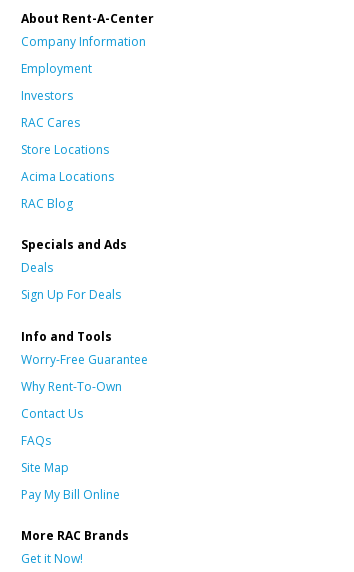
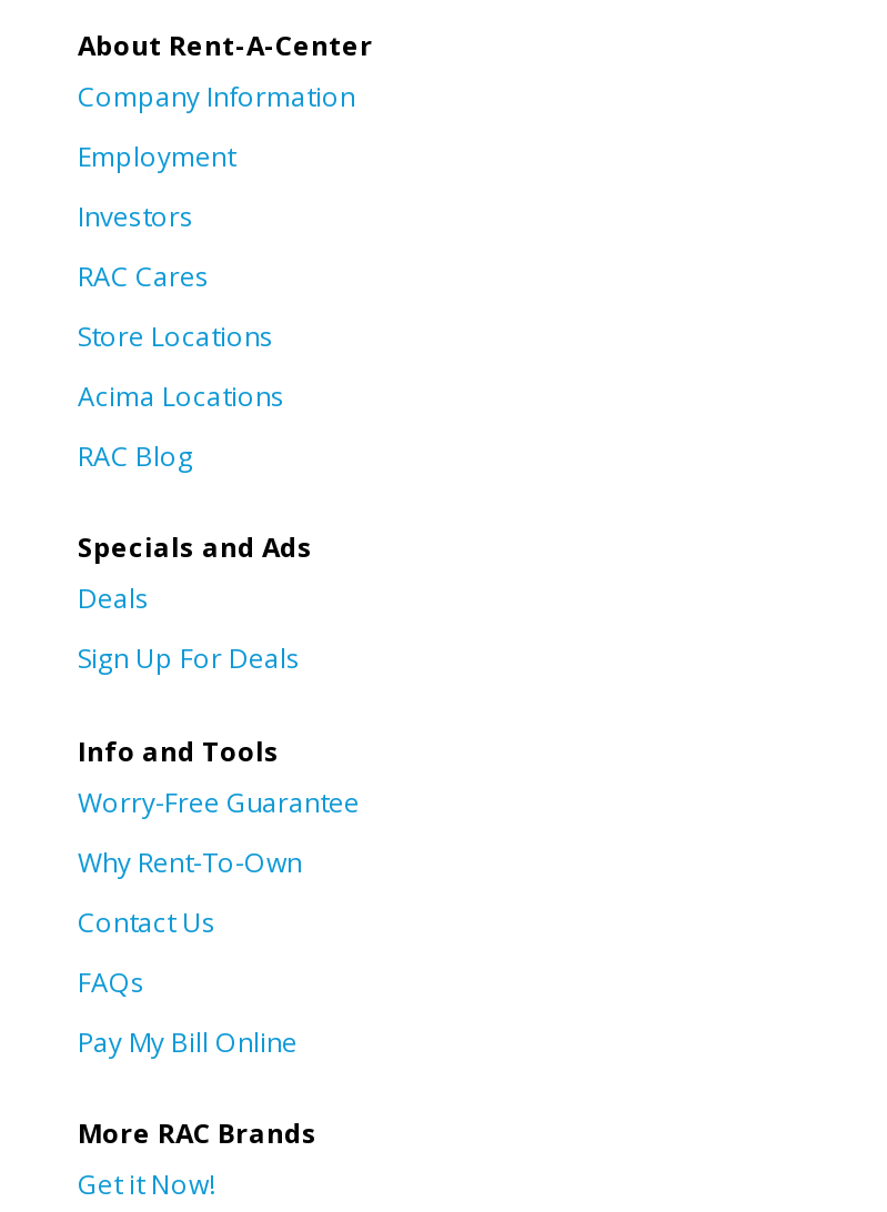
- Site Map
